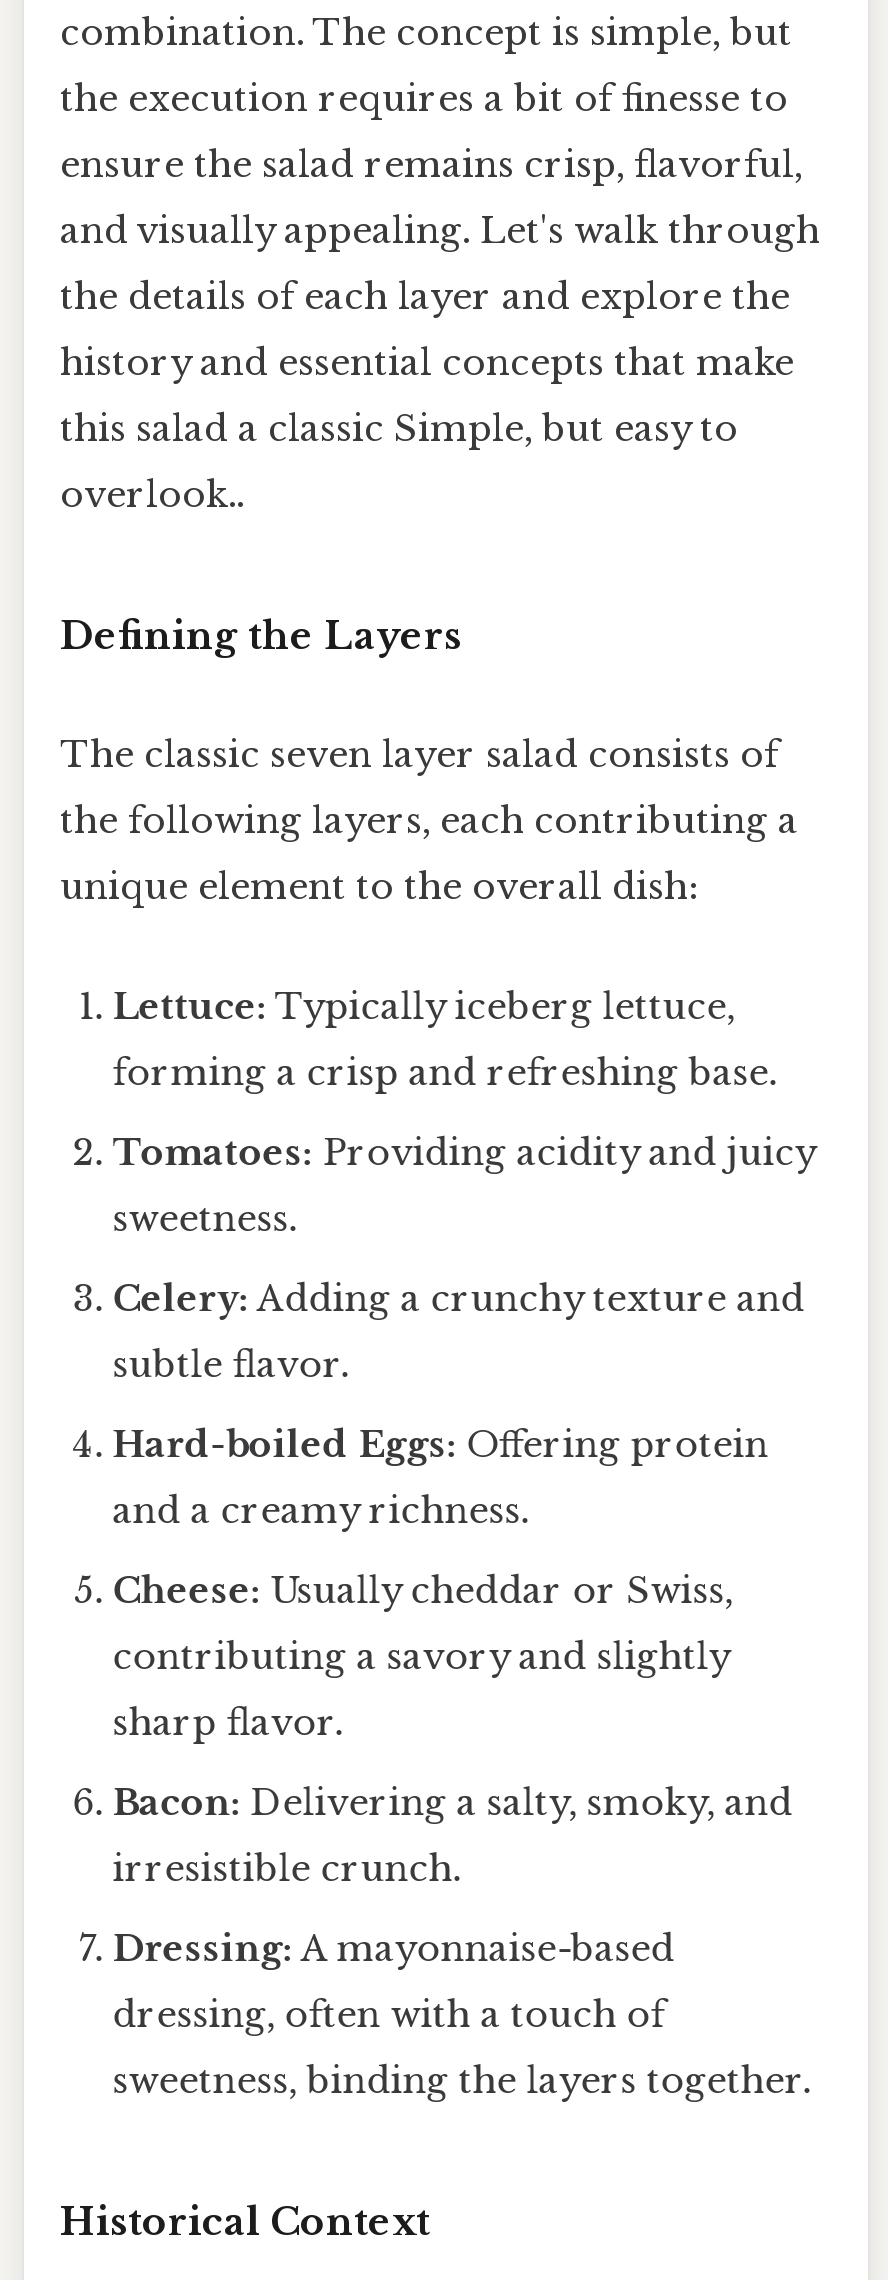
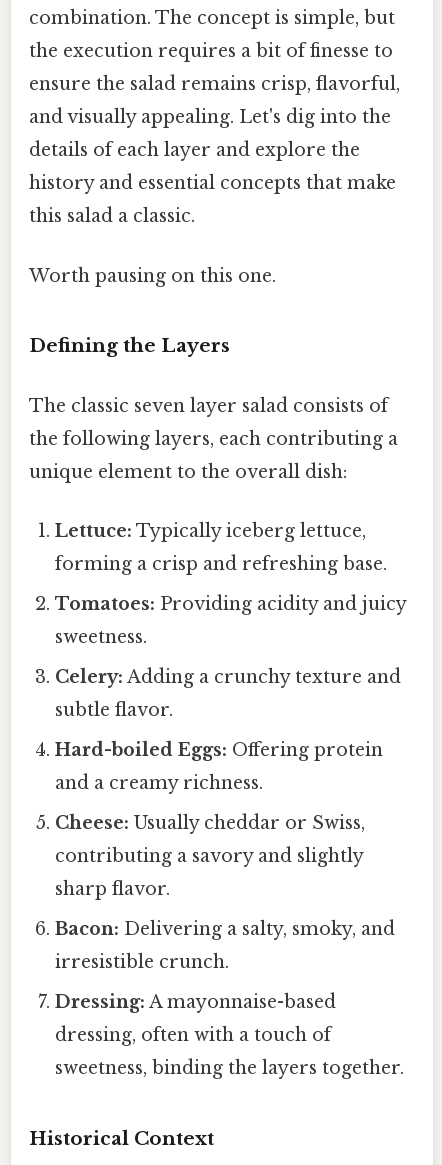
- and visually appealing. Let's walk through
+ and visually appealing. Let's dig into the

- the details of each layer and explore the
+ details of each layer and explore the

- this salad a classic Simple, but easy to
+ this salad a classic.

- overlook..
+ Worth pausing on this one.
